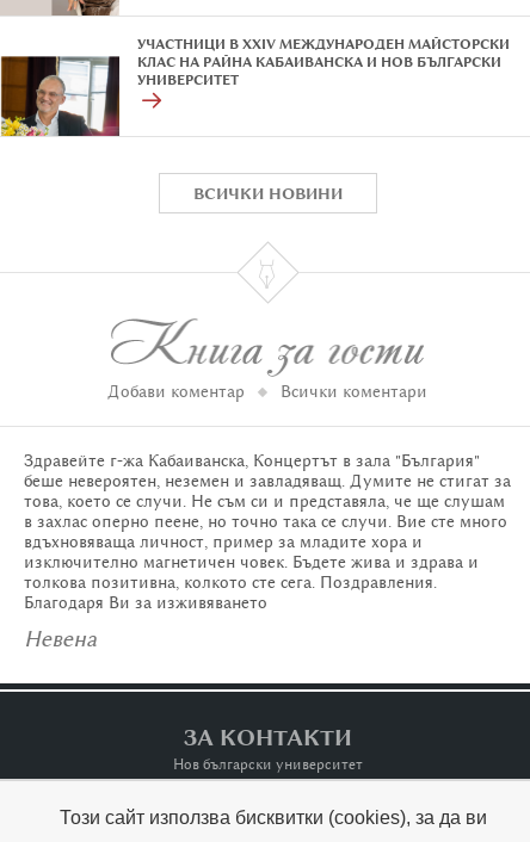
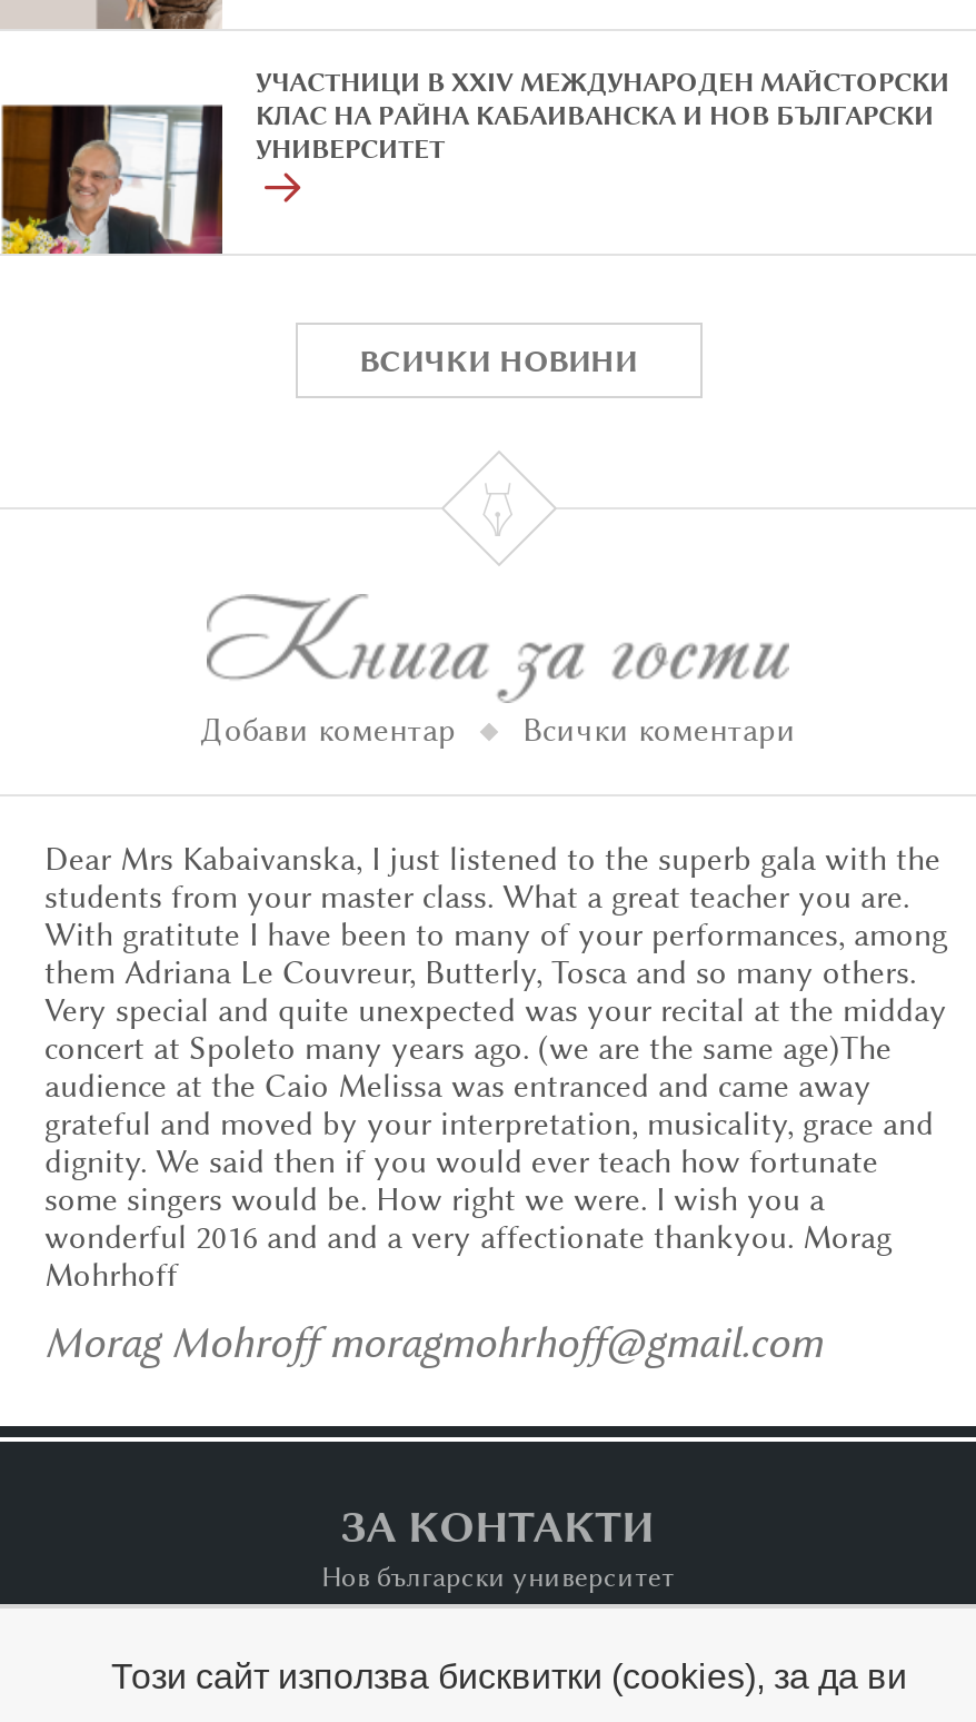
- Здравейте г-жа Кабаиванска, Концертът в зала "България"
- беше невероятен, неземен и завладяващ. Думите не стигат за
- това, което се случи. Не съм си и представяла, че ще слушам
- в захлас оперно пеене, но точно така се случи. Вие сте много
- вдъхновяваща личност, пример за младите хора и
- изключително магнетичен човек. Бъдете жива и здрава и
- толкова позитивна, колкото сте сега. Поздравления.
- Благодаря Ви за изживяването
- Невена
+ Dear Mrs Kabaivanska, I just listened to the superb gala with the
+ students from your master class. What a great teacher you are.
+ With gratitute I have been to many of your performances, among
+ them Adriana Le Couvreur, Butterly, Tosca and so many others.
+ Very special and quite unexpected was your recital at the midday
+ concert at Spoleto many years ago. (we are the same age)The
+ audience at the Caio Melissa was entranced and came away
+ grateful and moved by your interpretation, musicality, grace and
+ dignity. We said then if you would ever teach how fortunate
+ some singers would be. How right we were. I wish you a
+ wonderful 2016 and and a very affectionate thankyou. Morag
+ Mohrhoff
+ Morag Mohroff moragmohrhoff@gmail.com
